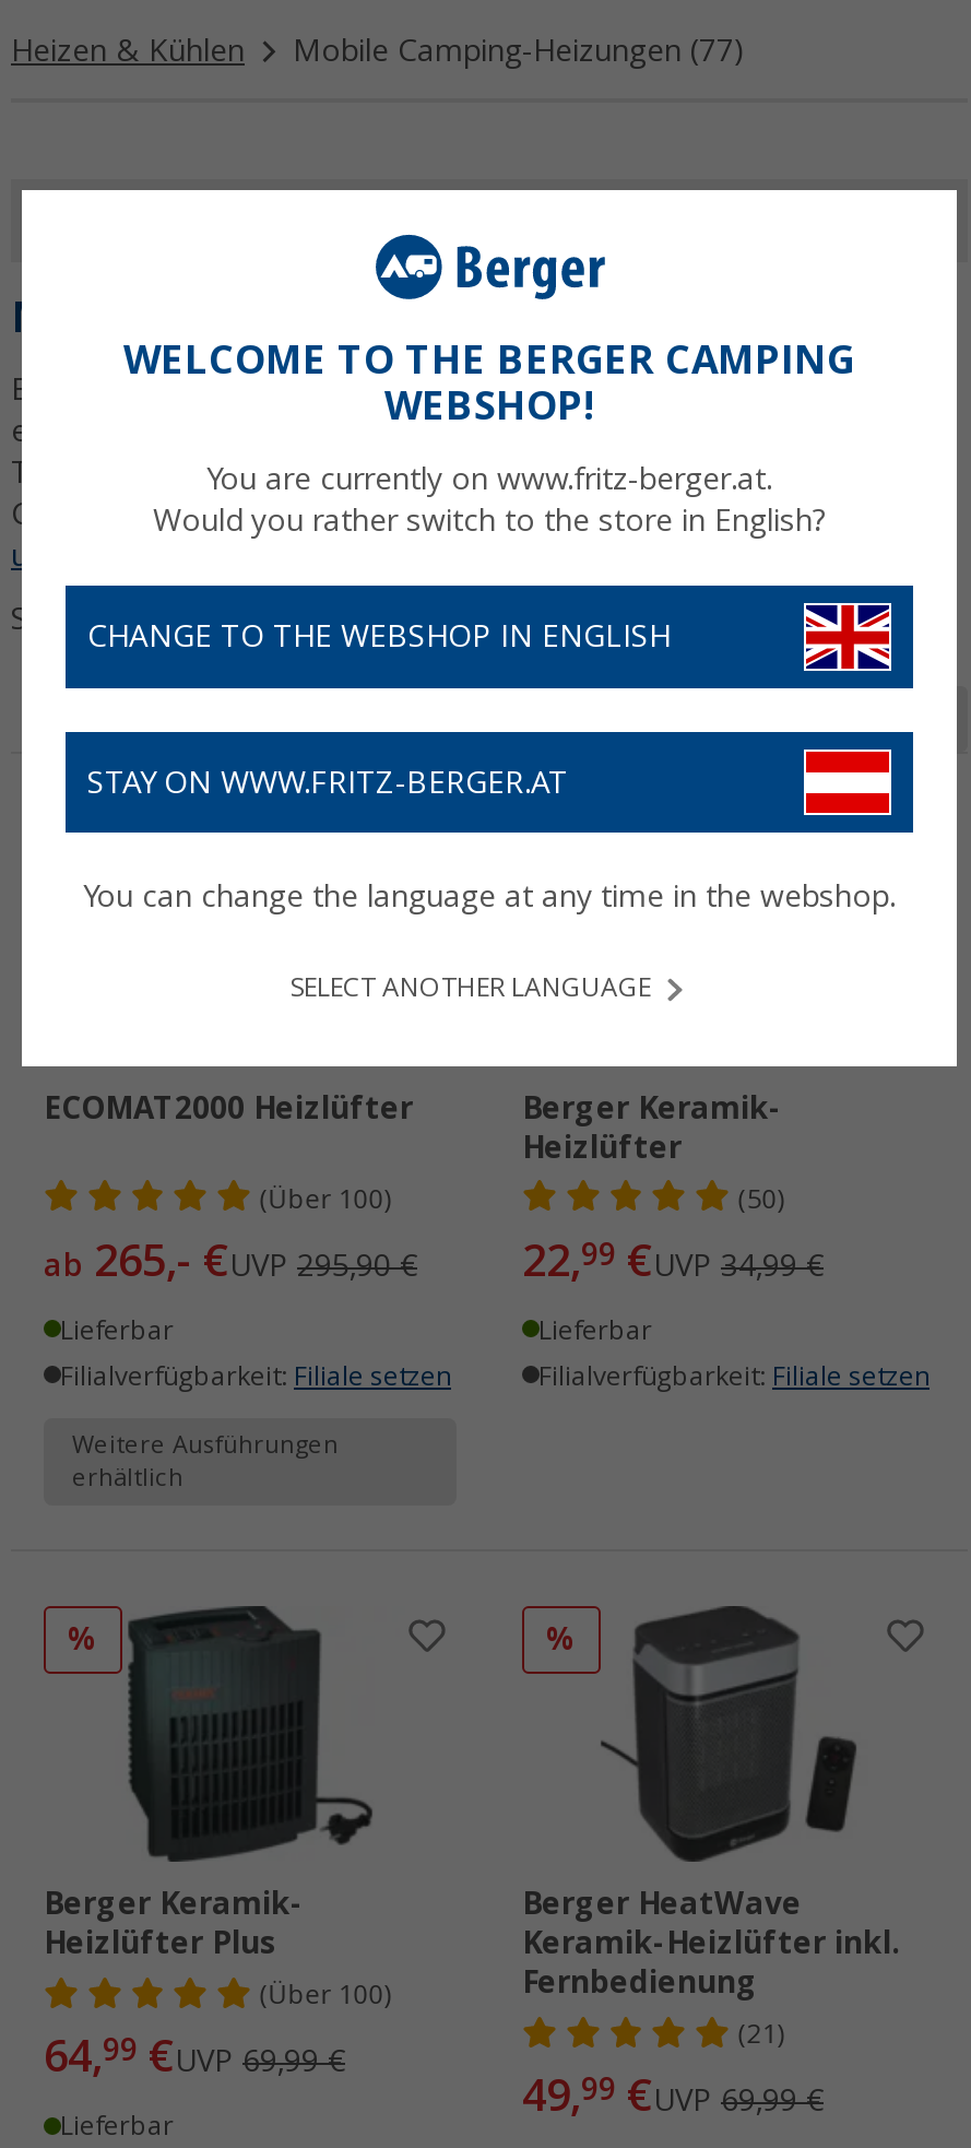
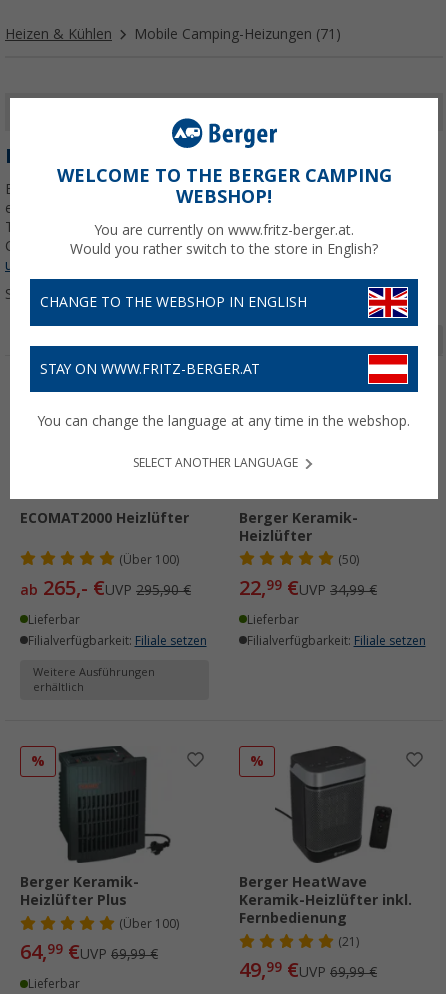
- Mobile Camping-Heizungen (77)
+ Mobile Camping-Heizungen (71)
